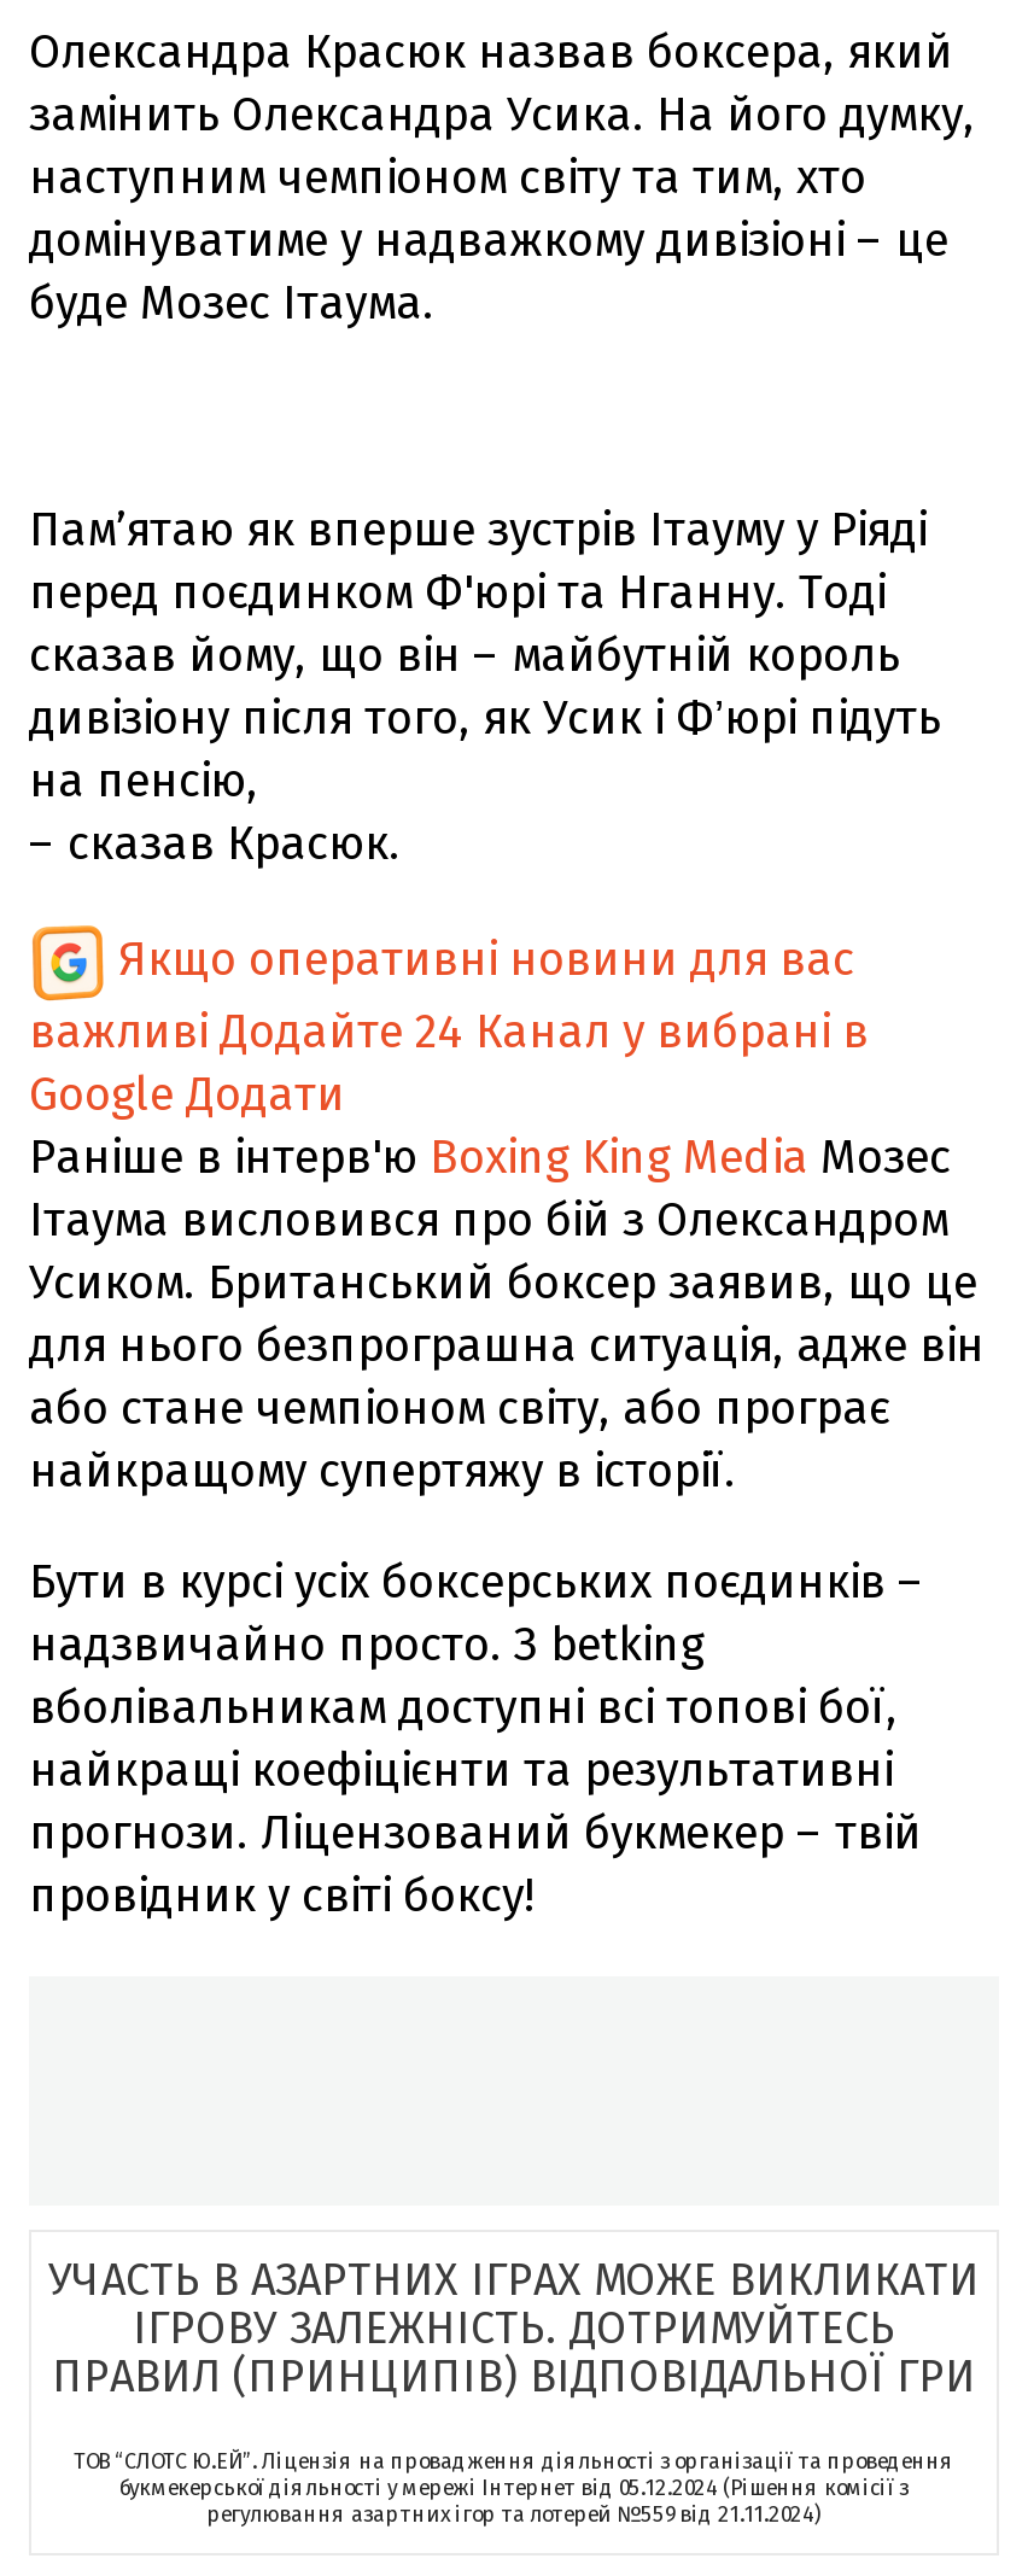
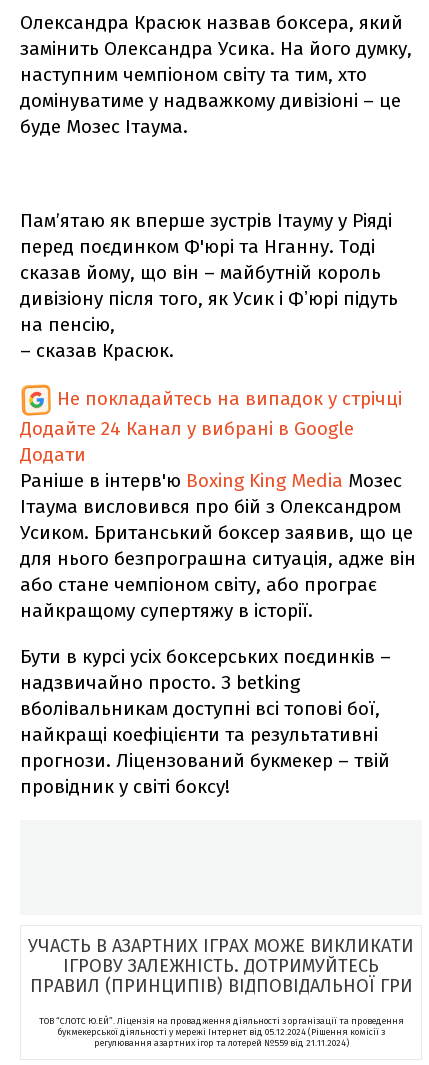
- Якщо оперативні новини для вас
- важливі Додайте 24 Канал у вибрані в
- Google Додати
+ Не покладайтесь на випадок у стрічці
+ Додайте 24 Канал у вибрані в Google
+ Додати
